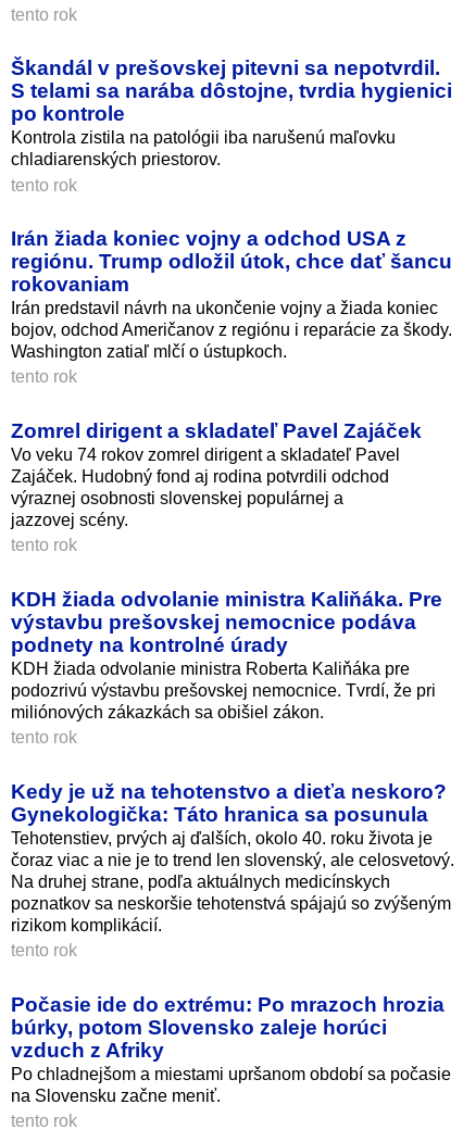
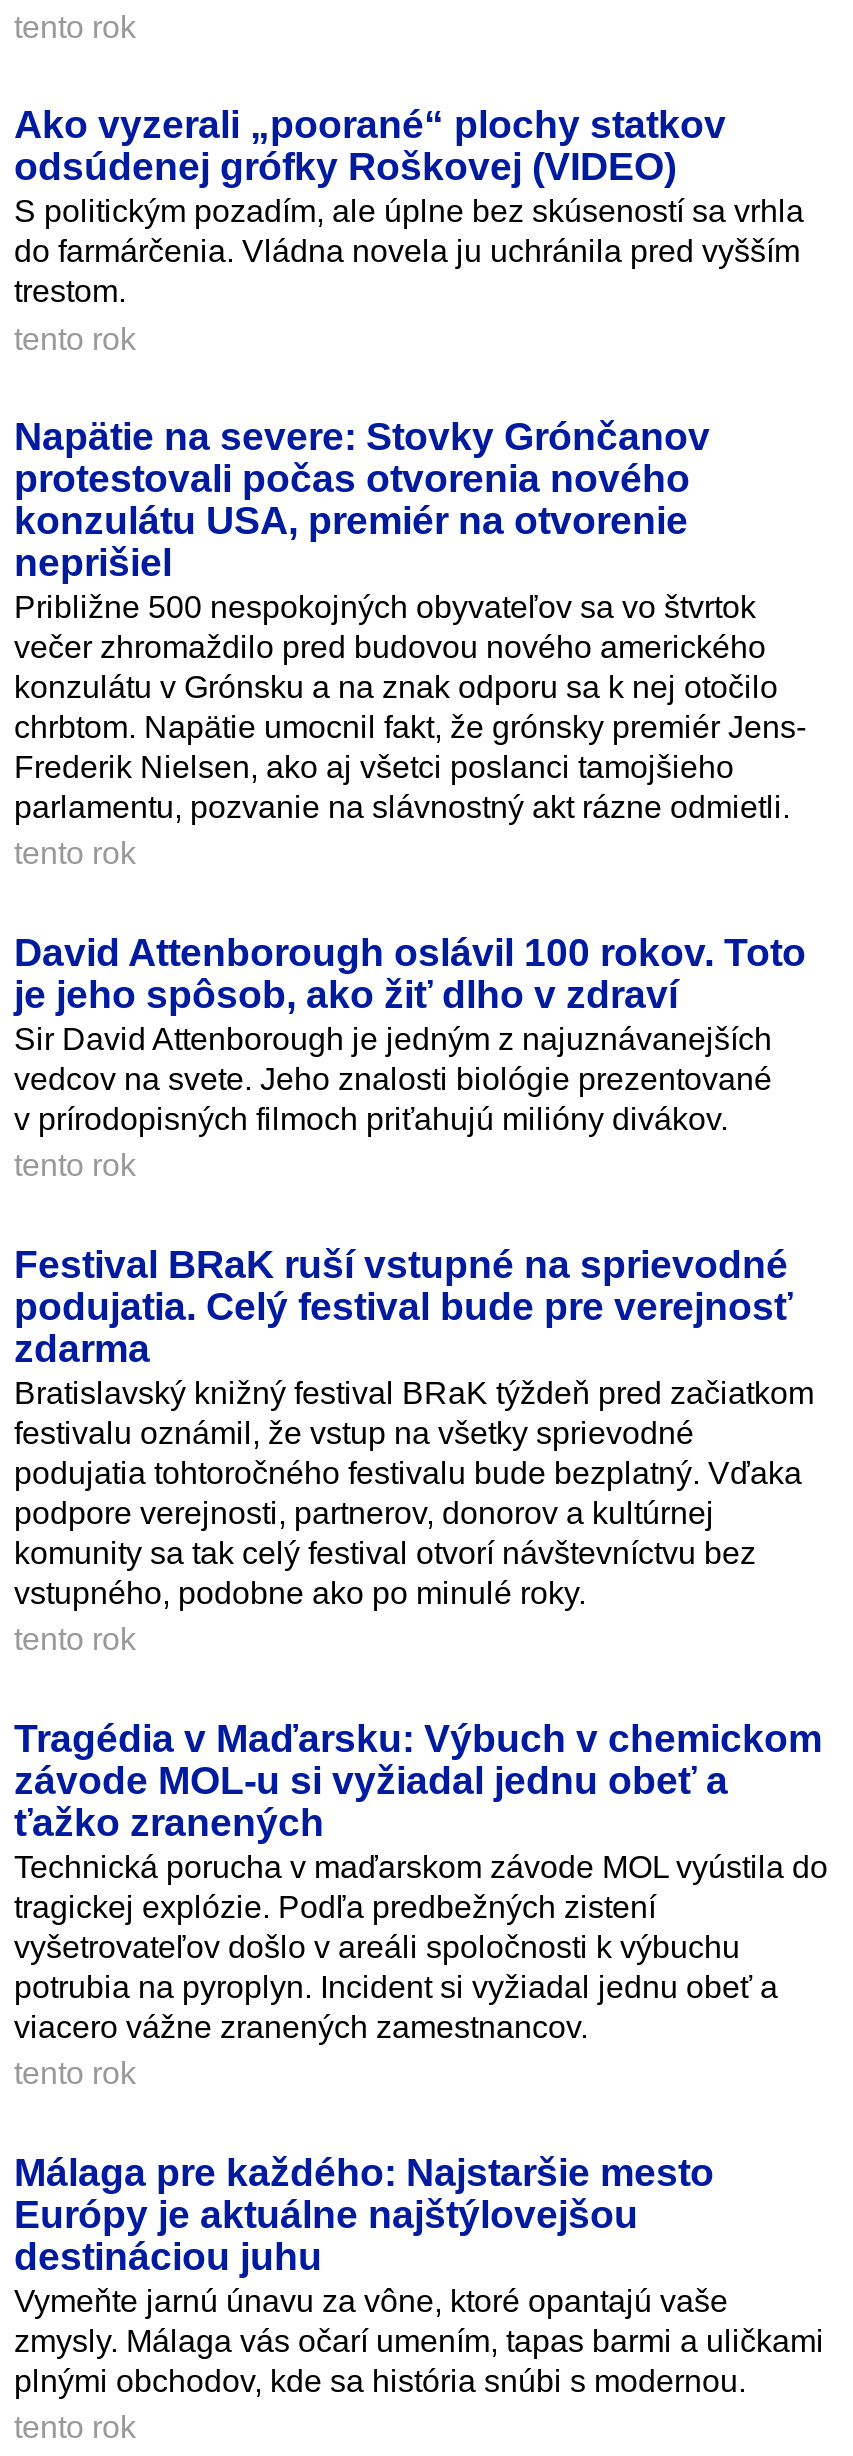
- Škandál v prešovskej pitevni sa nepotvrdil.
- S telami sa narába dôstojne, tvrdia hygienici
- po kontrole
- Kontrola zistila na patológii iba narušenú maľovku
- chladiarenských priestorov.
+ Ako vyzerali „poorané“ plochy statkov
+ odsúdenej grófky Roškovej (VIDEO)
+ S politickým pozadím, ale úplne bez skúseností sa vrhla
+ do farmárčenia. Vládna novela ju uchránila pred vyšším
+ trestom.

- Irán žiada koniec vojny a odchod USA z
- regiónu. Trump odložil útok, chce dať šancu
- rokovaniam
- Irán predstavil návrh na ukončenie vojny a žiada koniec
- bojov, odchod Američanov z regiónu i reparácie za škody.
- Washington zatiaľ mlčí o ústupkoch.
+ Napätie na severe: Stovky Grónčanov
+ protestovali počas otvorenia nového
+ konzulátu USA, premiér na otvorenie
+ neprišiel
+ Približne 500 nespokojných obyvateľov sa vo štvrtok
+ večer zhromaždilo pred budovou nového amerického
+ konzulátu v Grónsku a na znak odporu sa k nej otočilo
+ chrbtom. Napätie umocnil fakt, že grónsky premiér Jens-
+ Frederik Nielsen, ako aj všetci poslanci tamojšieho
+ parlamentu, pozvanie na slávnostný akt rázne odmietli.

- Zomrel dirigent a skladateľ Pavel Zajáček
- Vo veku 74 rokov zomrel dirigent a skladateľ Pavel
- Zajáček. Hudobný fond aj rodina potvrdili odchod
- výraznej osobnosti slovenskej populárnej a
- jazzovej scény.
+ David Attenborough oslávil 100 rokov. Toto
+ je jeho spôsob, ako žiť dlho v zdraví
+ Sir David Attenborough je jedným z najuznávanejších
+ vedcov na svete. Jeho znalosti biológie prezentované
+ v prírodopisných filmoch priťahujú milióny divákov.

- KDH žiada odvolanie ministra Kaliňáka. Pre
- výstavbu prešovskej nemocnice podáva
- podnety na kontrolné úrady
- KDH žiada odvolanie ministra Roberta Kaliňáka pre
- podozrivú výstavbu prešovskej nemocnice. Tvrdí, že pri
- miliónových zákazkách sa obišiel zákon.
+ Festival BRaK ruší vstupné na sprievodné
+ podujatia. Celý festival bude pre verejnosť
+ zdarma
+ Bratislavský knižný festival BRaK týždeň pred začiatkom
+ festivalu oznámil, že vstup na všetky sprievodné
+ podujatia tohtoročného festivalu bude bezplatný. Vďaka
+ podpore verejnosti, partnerov, donorov a kultúrnej
+ komunity sa tak celý festival otvorí návštevníctvu bez
+ vstupného, podobne ako po minulé roky.

- Kedy je už na tehotenstvo a dieťa neskoro?
- Gynekologička: Táto hranica sa posunula
- Tehotenstiev, prvých aj ďalších, okolo 40. roku života je
- čoraz viac a nie je to trend len slovenský, ale celosvetový.
- Na druhej strane, podľa aktuálnych medicínskych
- poznatkov sa neskoršie tehotenstvá spájajú so zvýšeným
- rizikom komplikácií.
+ Tragédia v Maďarsku: Výbuch v chemickom
+ závode MOL-u si vyžiadal jednu obeť a
+ ťažko zranených
+ Technická porucha v maďarskom závode MOL vyústila do
+ tragickej explózie. Podľa predbežných zistení
+ vyšetrovateľov došlo v areáli spoločnosti k výbuchu
+ potrubia na pyroplyn. Incident si vyžiadal jednu obeť a
+ viacero vážne zranených zamestnancov.

- Počasie ide do extrému: Po mrazoch hrozia
- búrky, potom Slovensko zaleje horúci
- vzduch z Afriky
- Po chladnejšom a miestami upršanom období sa počasie
- na Slovensku začne meniť.
+ Málaga pre každého: Najstaršie mesto
+ Európy je aktuálne najštýlovejšou
+ destináciou juhu
+ Vymeňte jarnú únavu za vône, ktoré opantajú vaše
+ zmysly. Málaga vás očarí umením, tapas barmi a uličkami
+ plnými obchodov, kde sa história snúbi s modernou.
